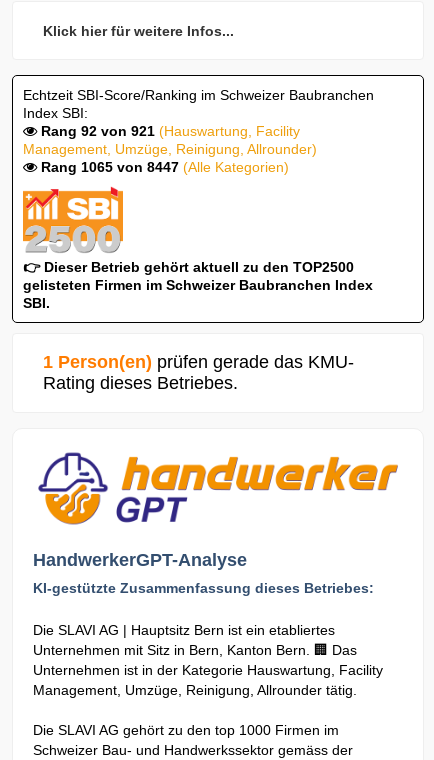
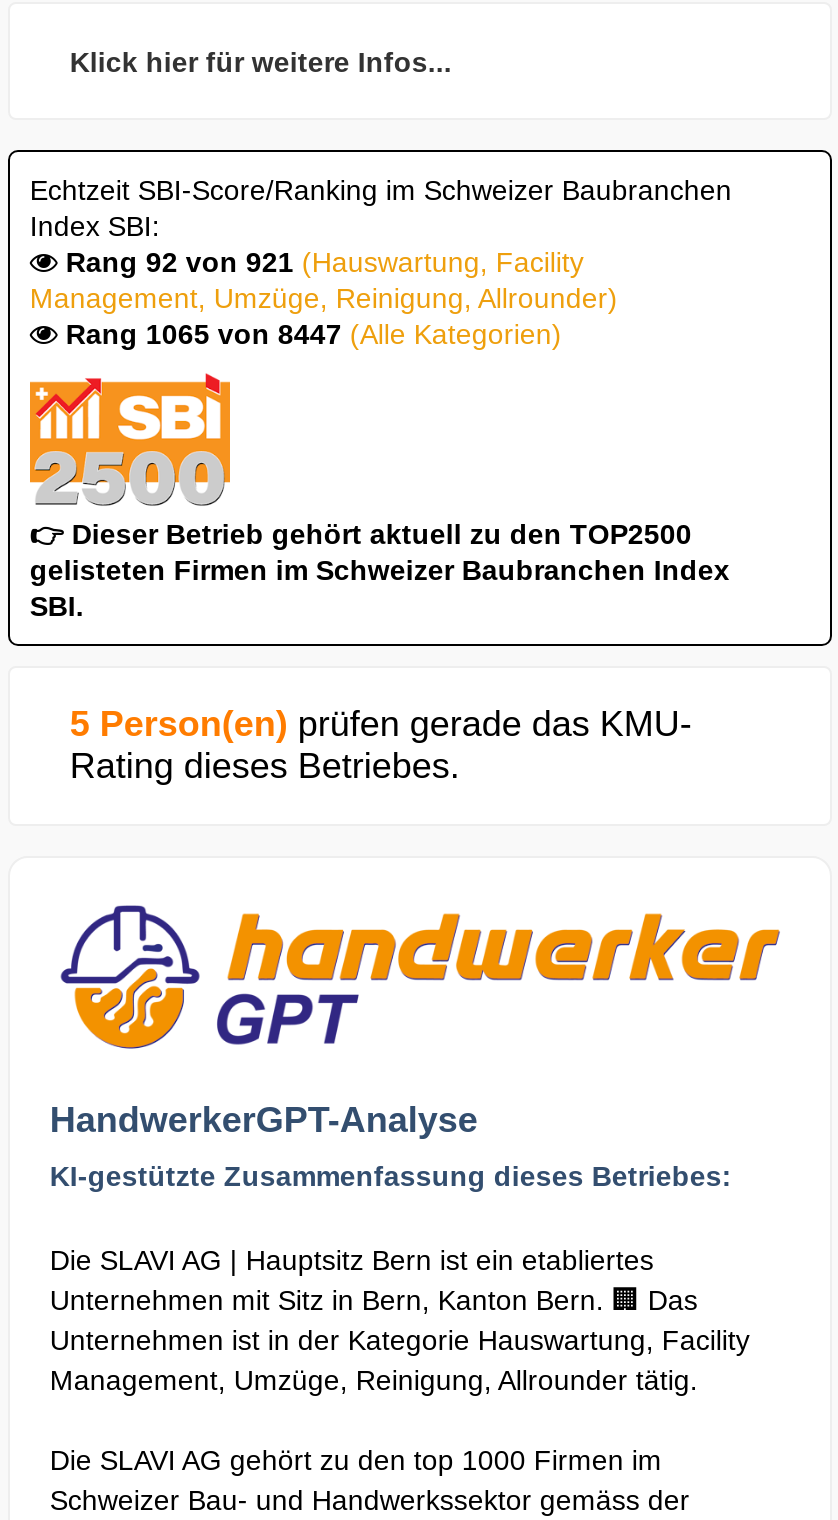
- 1 Person(en) prüfen gerade das KMU-
+ 5 Person(en) prüfen gerade das KMU-
